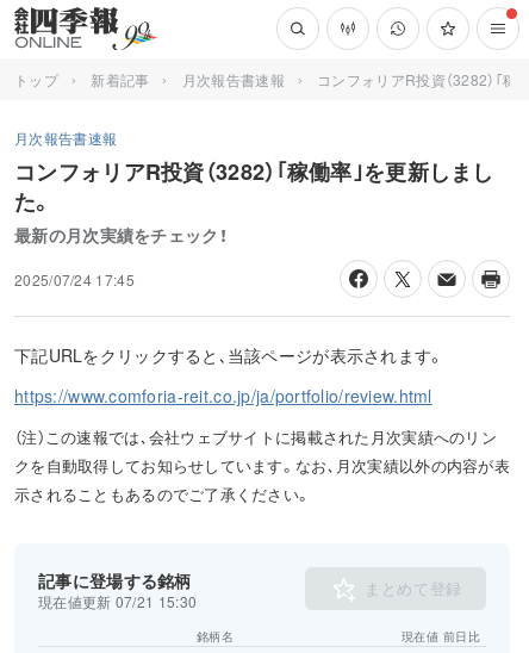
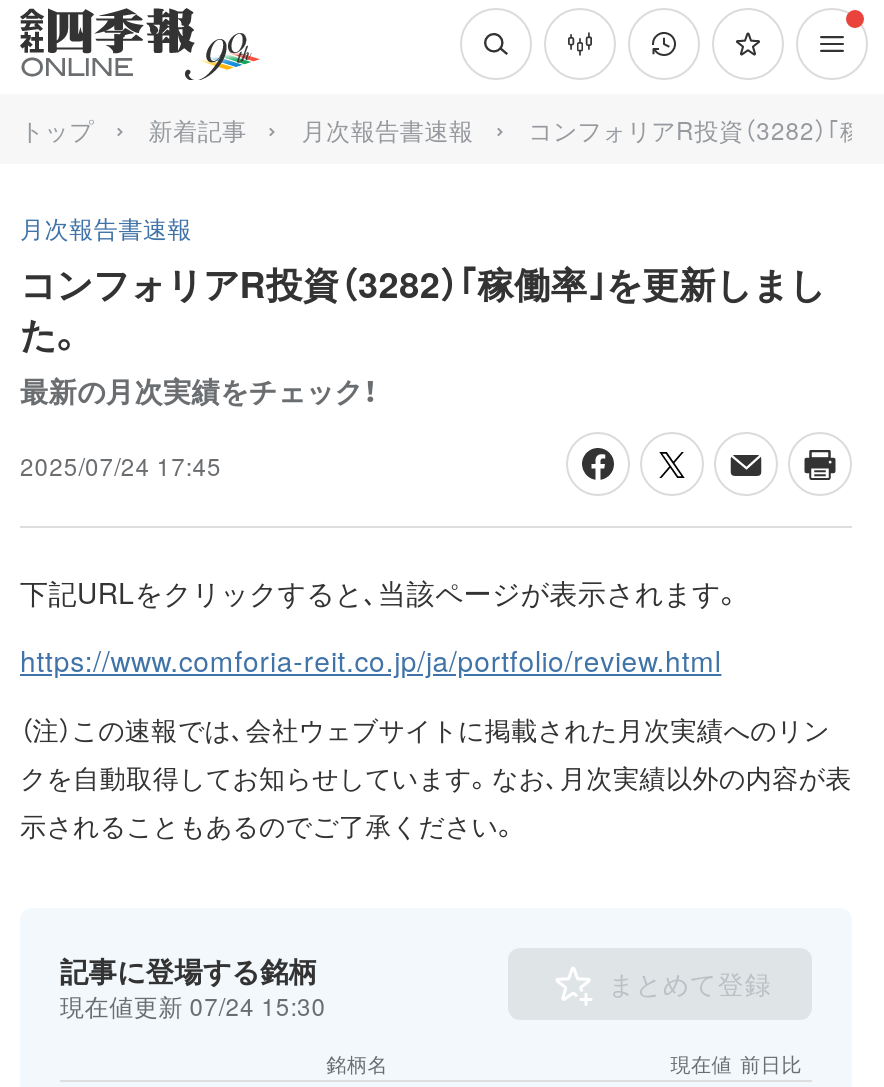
- 現在値更新 07/21 15:30
+ 現在値更新 07/24 15:30
